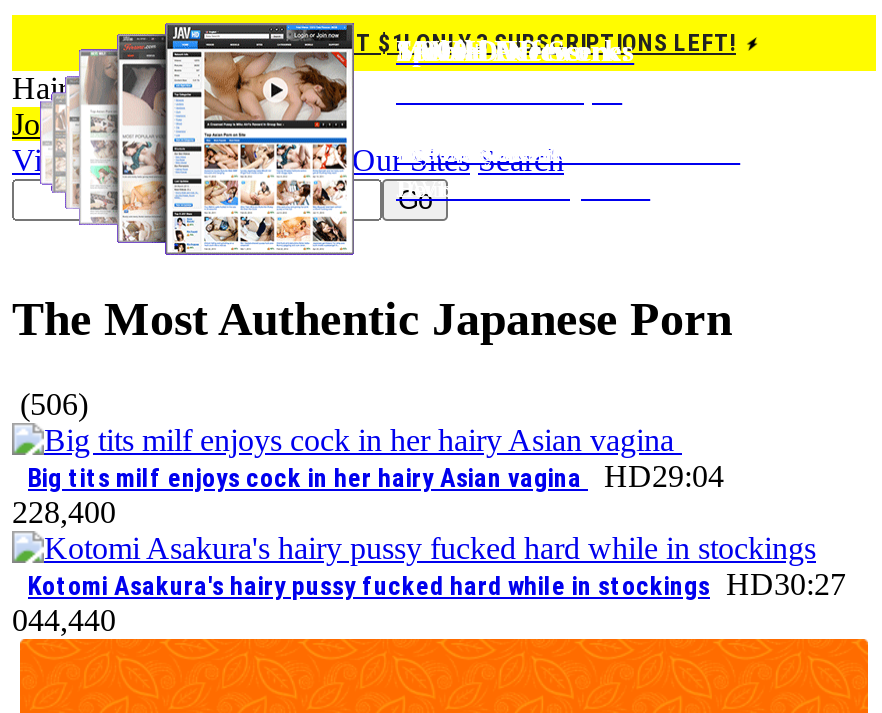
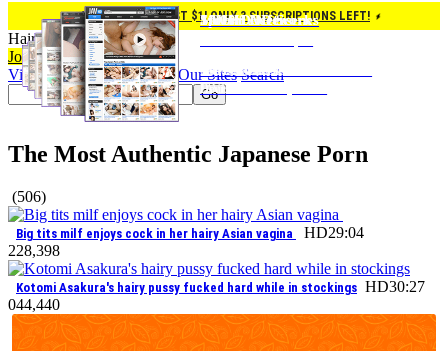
- 228,400
+ 228,398
